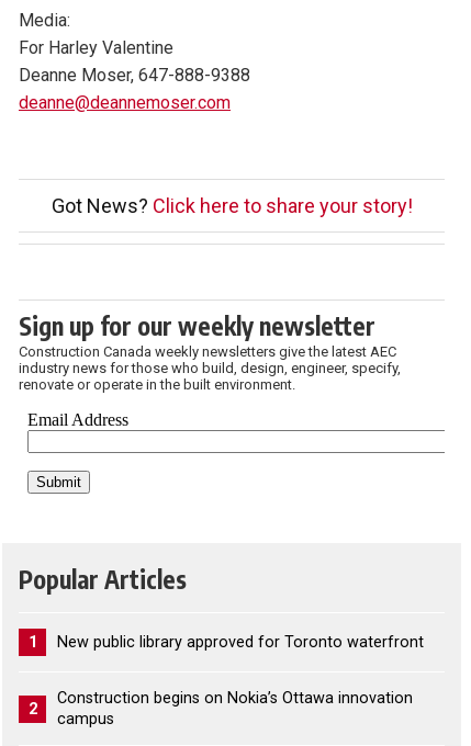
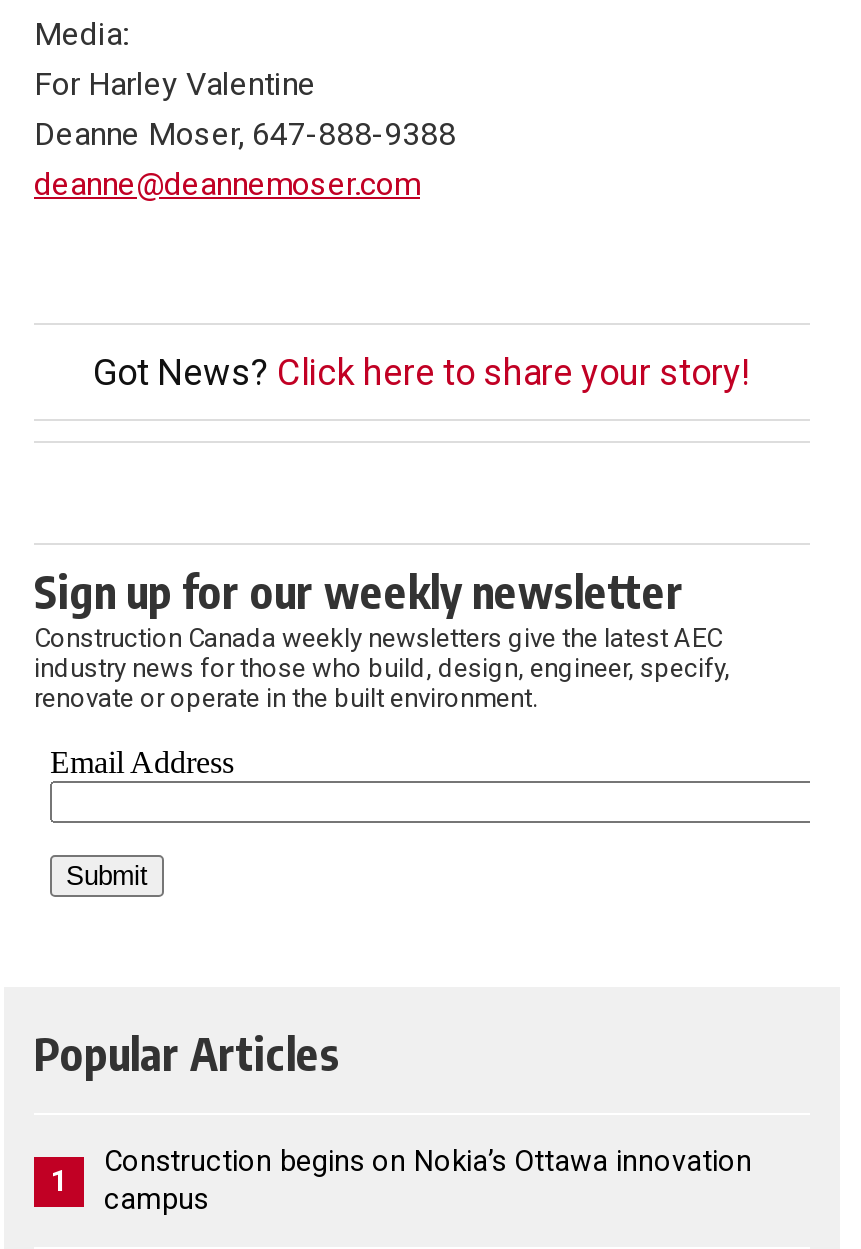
- New public library approved for Toronto waterfront

- 2
